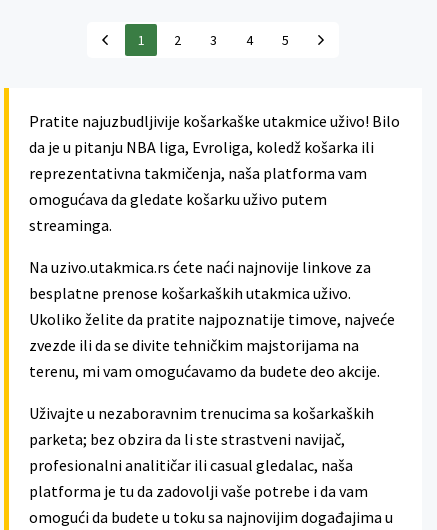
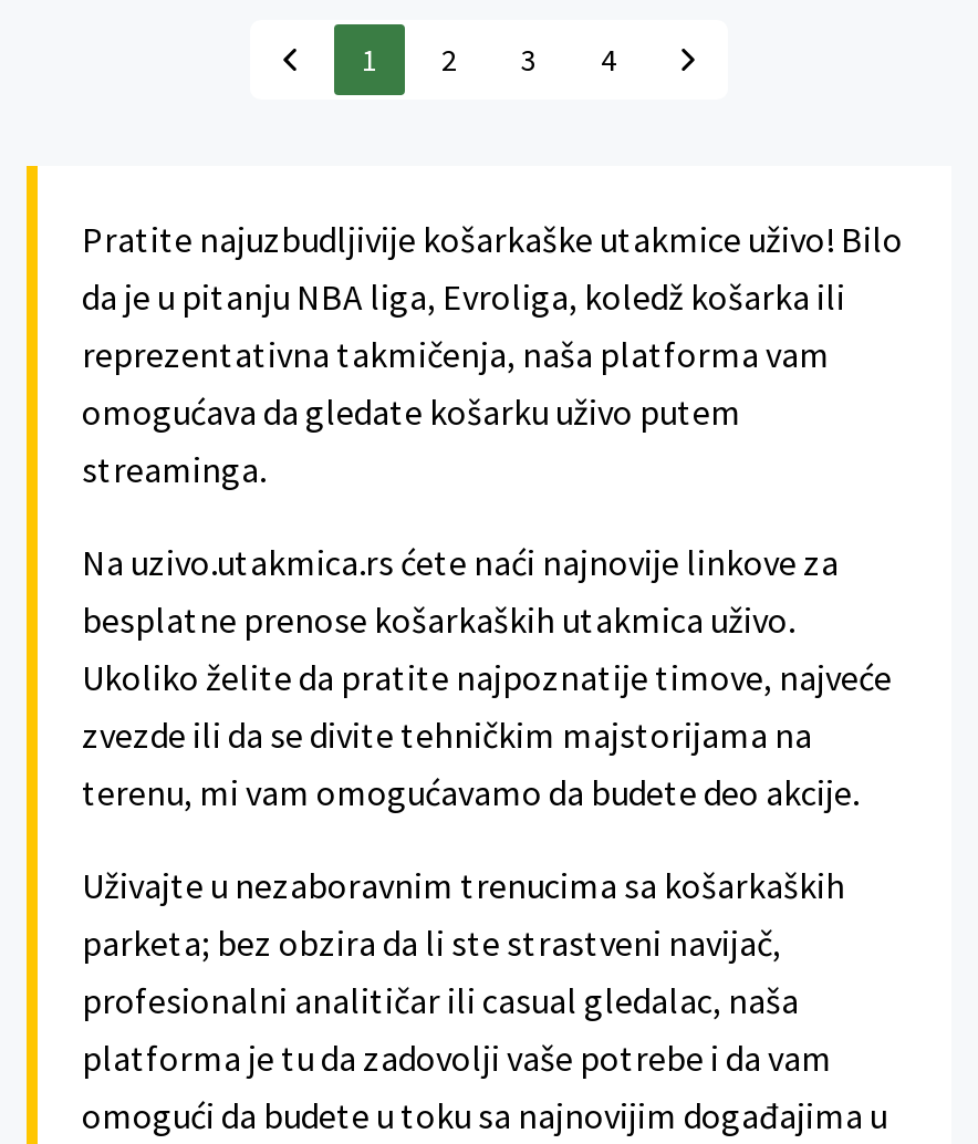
- 5
